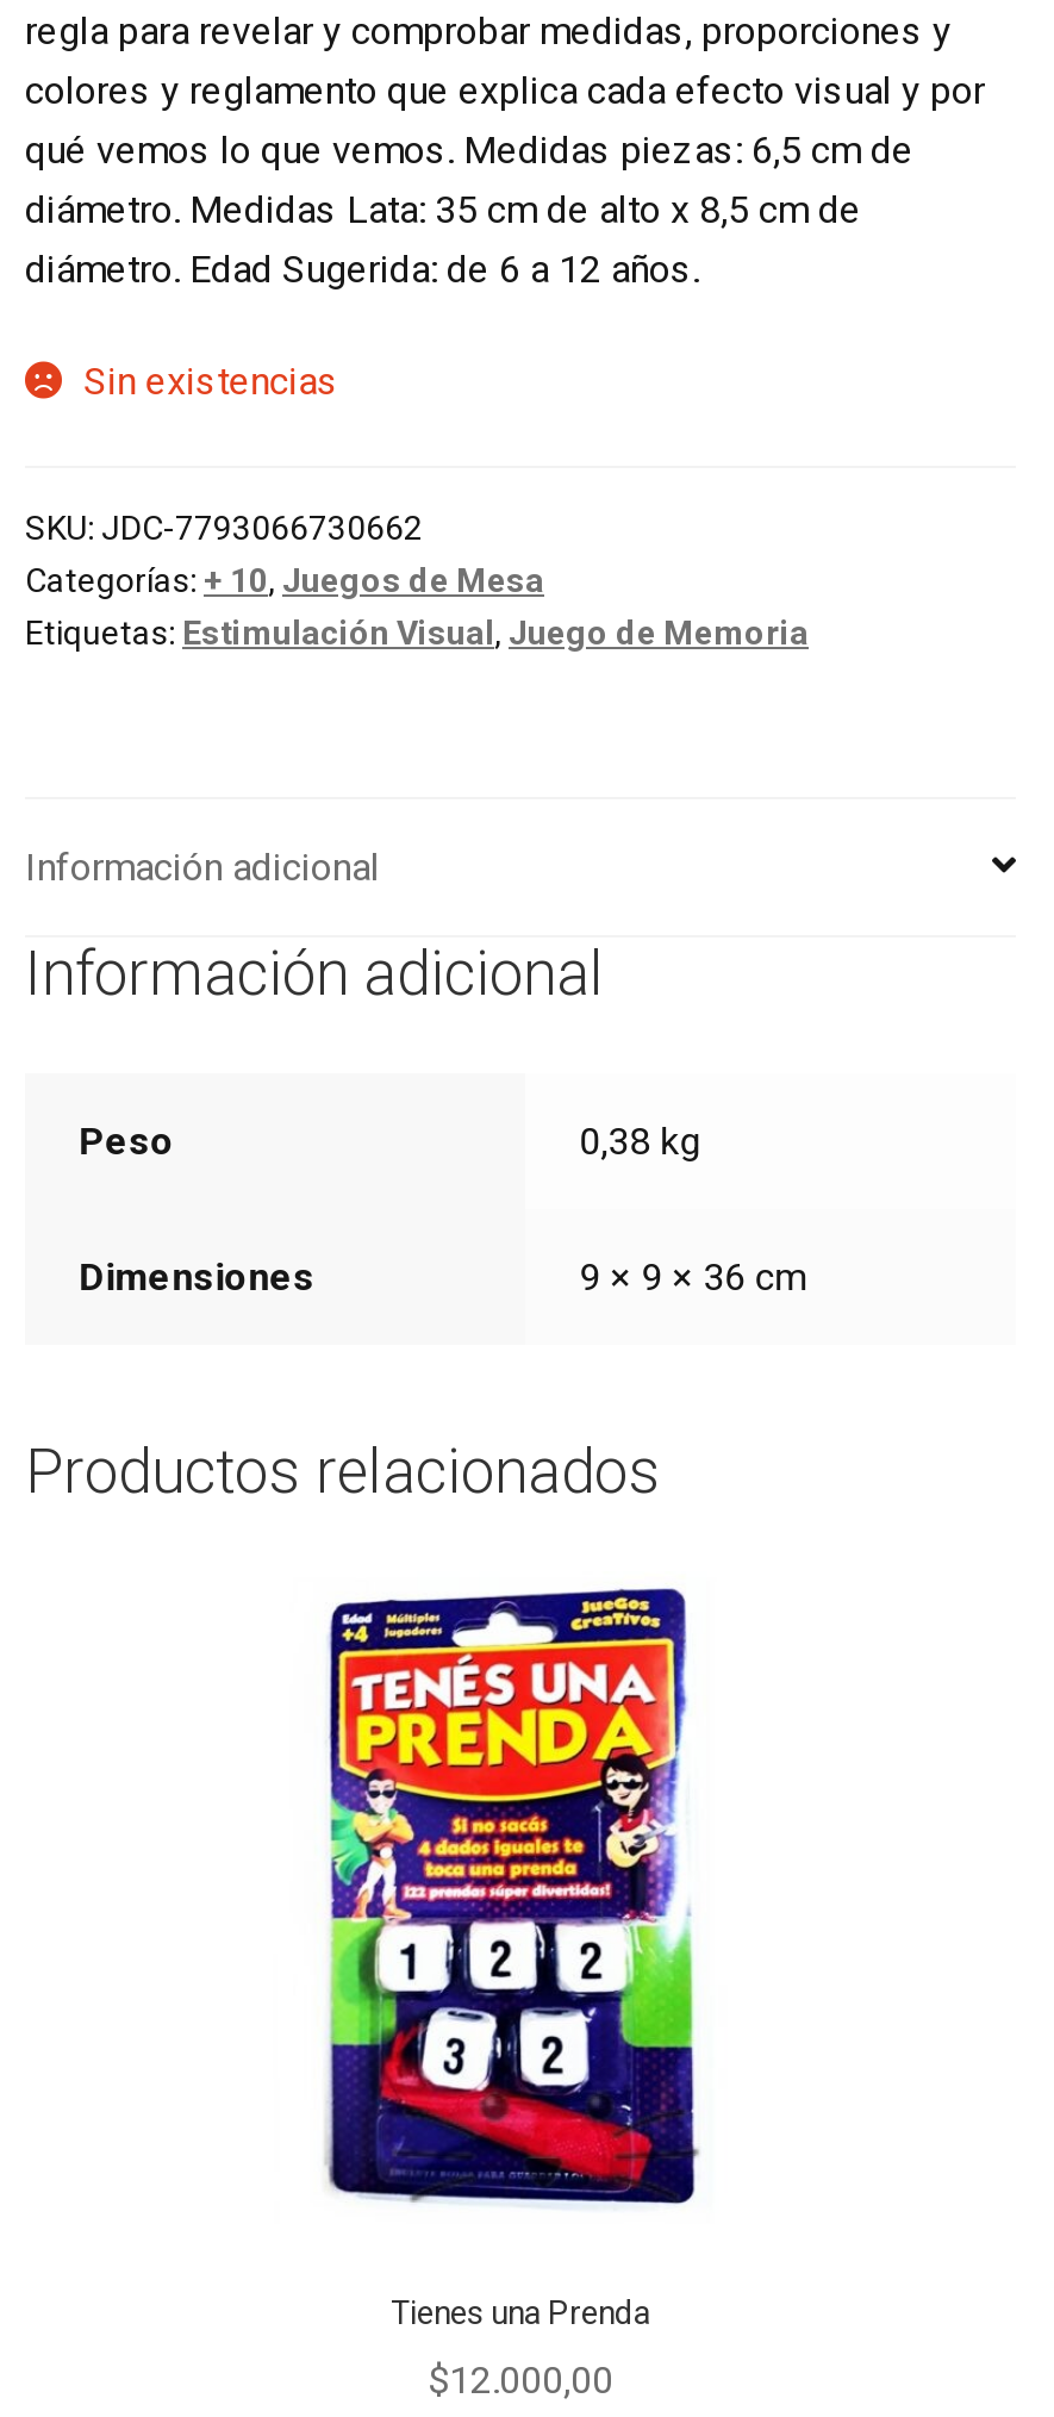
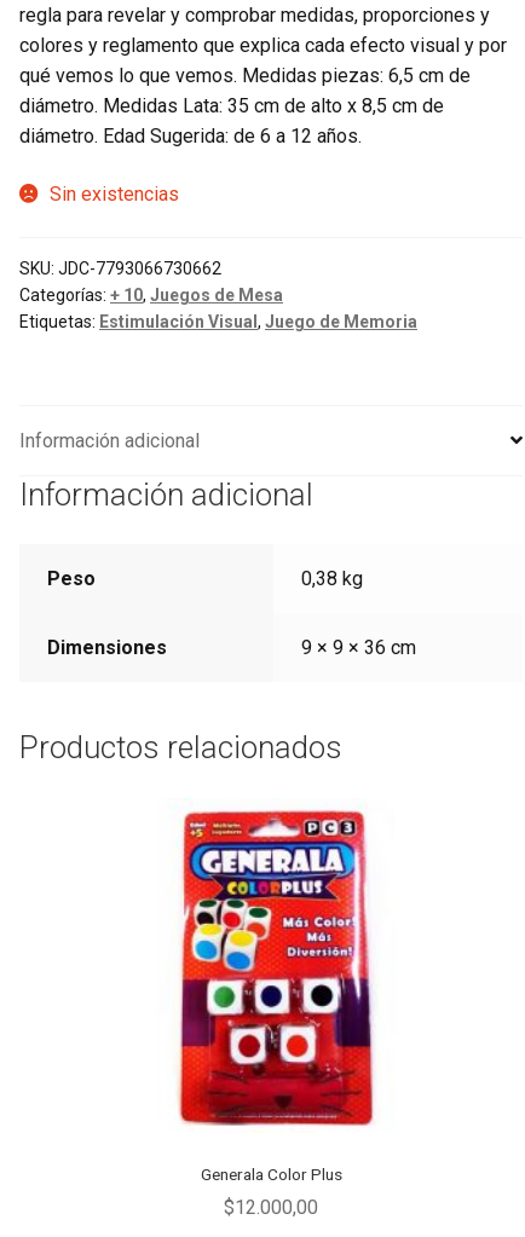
- [image]
- Tienes una Prenda
+ [image]
+ Generala Color Plus
